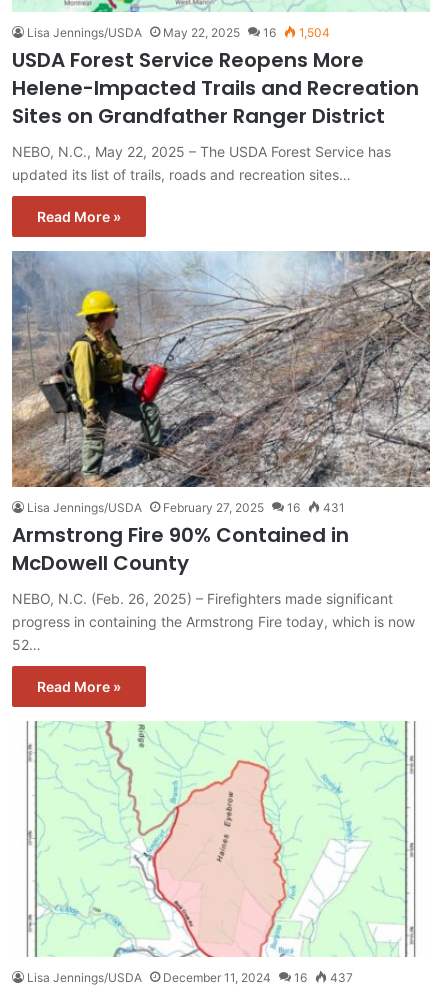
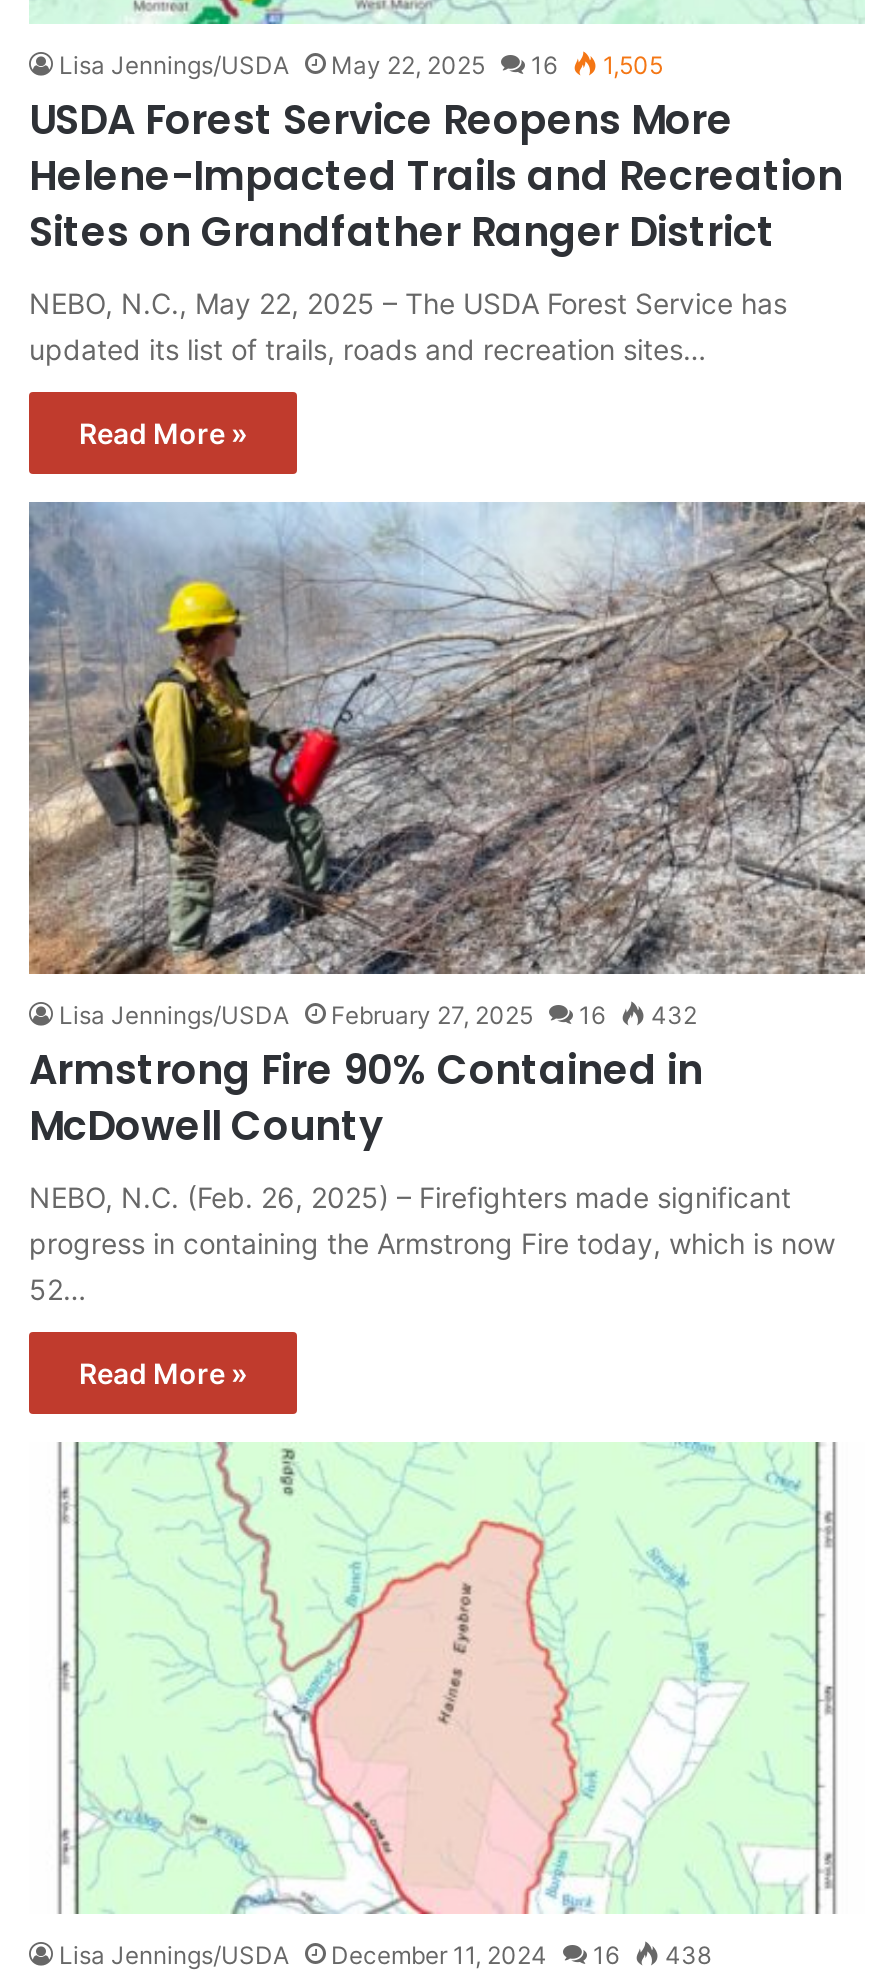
- Lisa Jennings/USDA May 22, 2025 16 1,504
+ Lisa Jennings/USDA May 22, 2025 16 1,505

- Lisa Jennings/USDA February 27, 2025 16 431
+ Lisa Jennings/USDA February 27, 2025 16 432

- Lisa Jennings/USDA December 11, 2024 16 437
+ Lisa Jennings/USDA December 11, 2024 16 438
